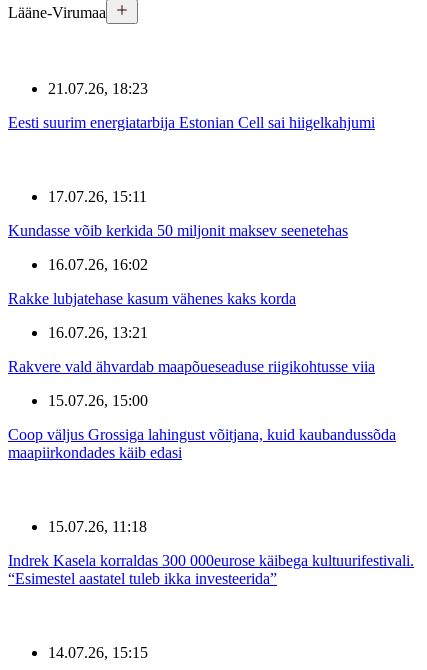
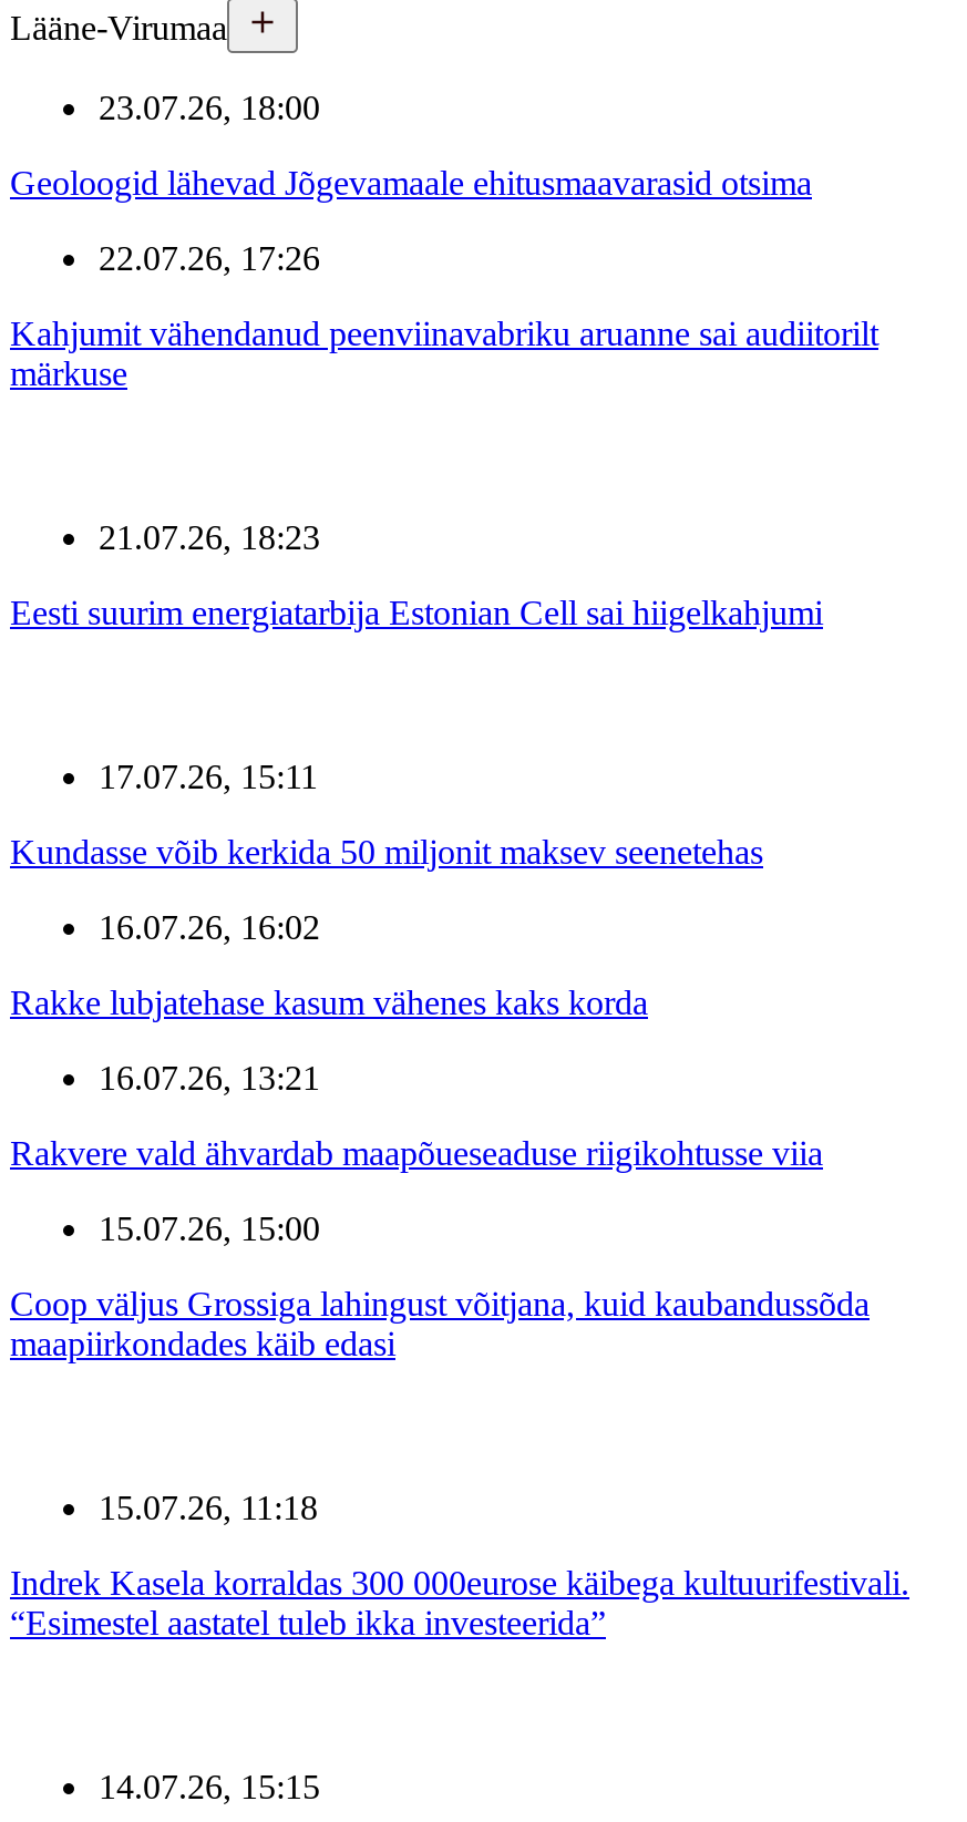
+ 23.07.26, 18:00
+ Geoloogid lähevad Jõgevamaale ehitusmaavarasid otsima
+ 22.07.26, 17:26
+ Kahjumit vähendanud peenviinavabriku aruanne sai audiitorilt
+ märkuse
